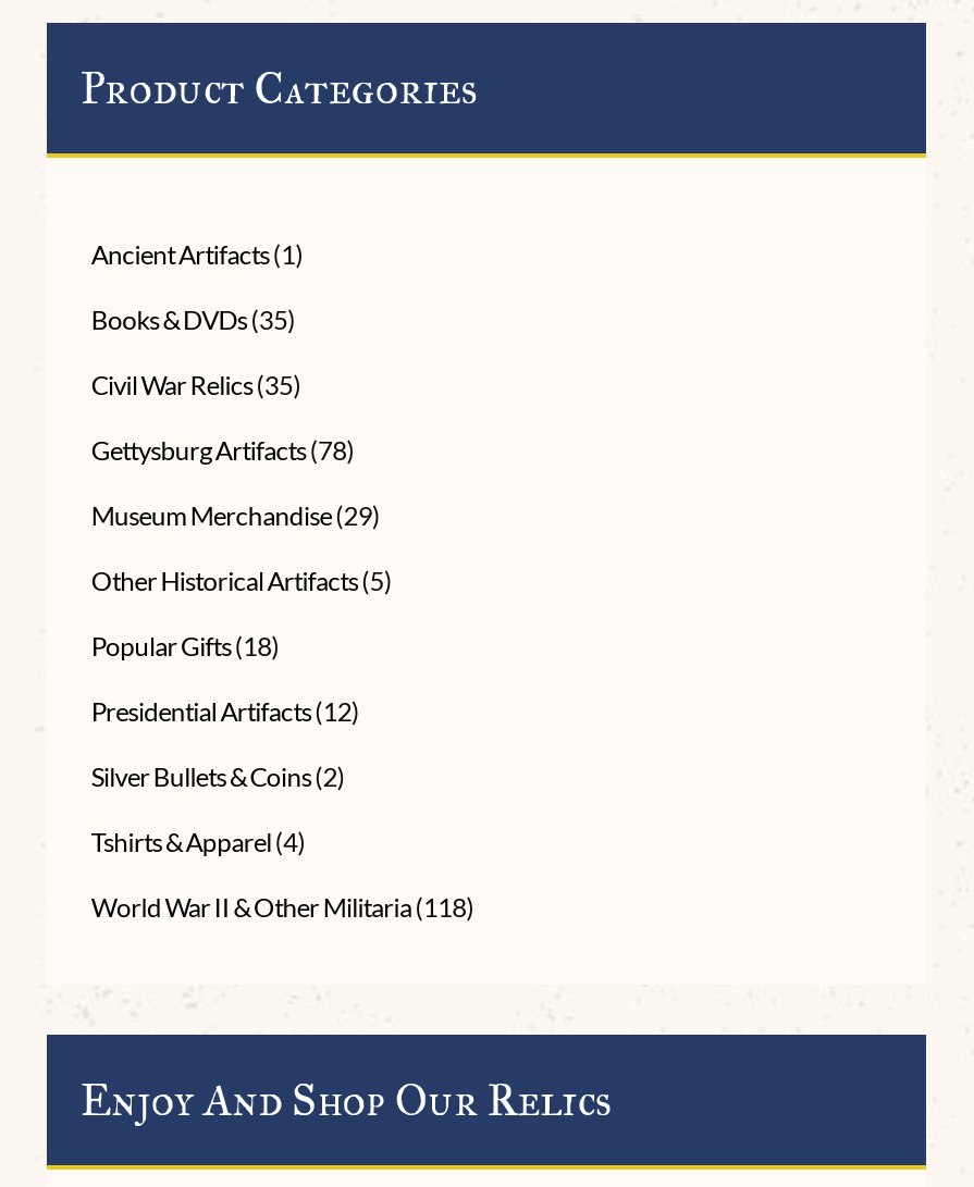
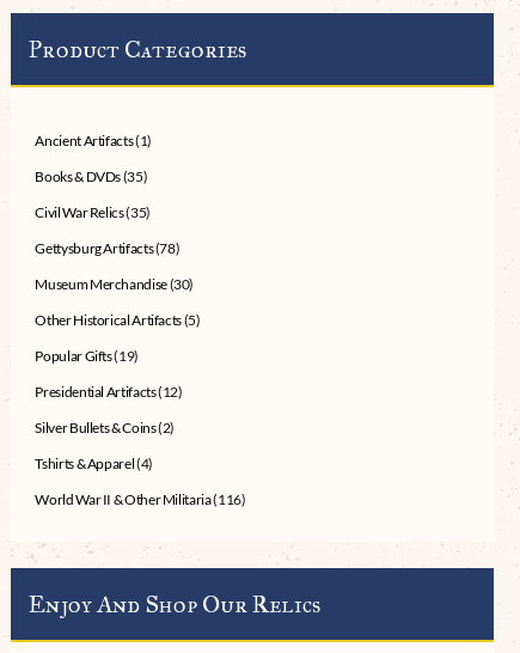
- Museum Merchandise (29)
+ Museum Merchandise (30)

- Popular Gifts (18)
+ Popular Gifts (19)

- World War II & Other Militaria (118)
+ World War II & Other Militaria (116)
